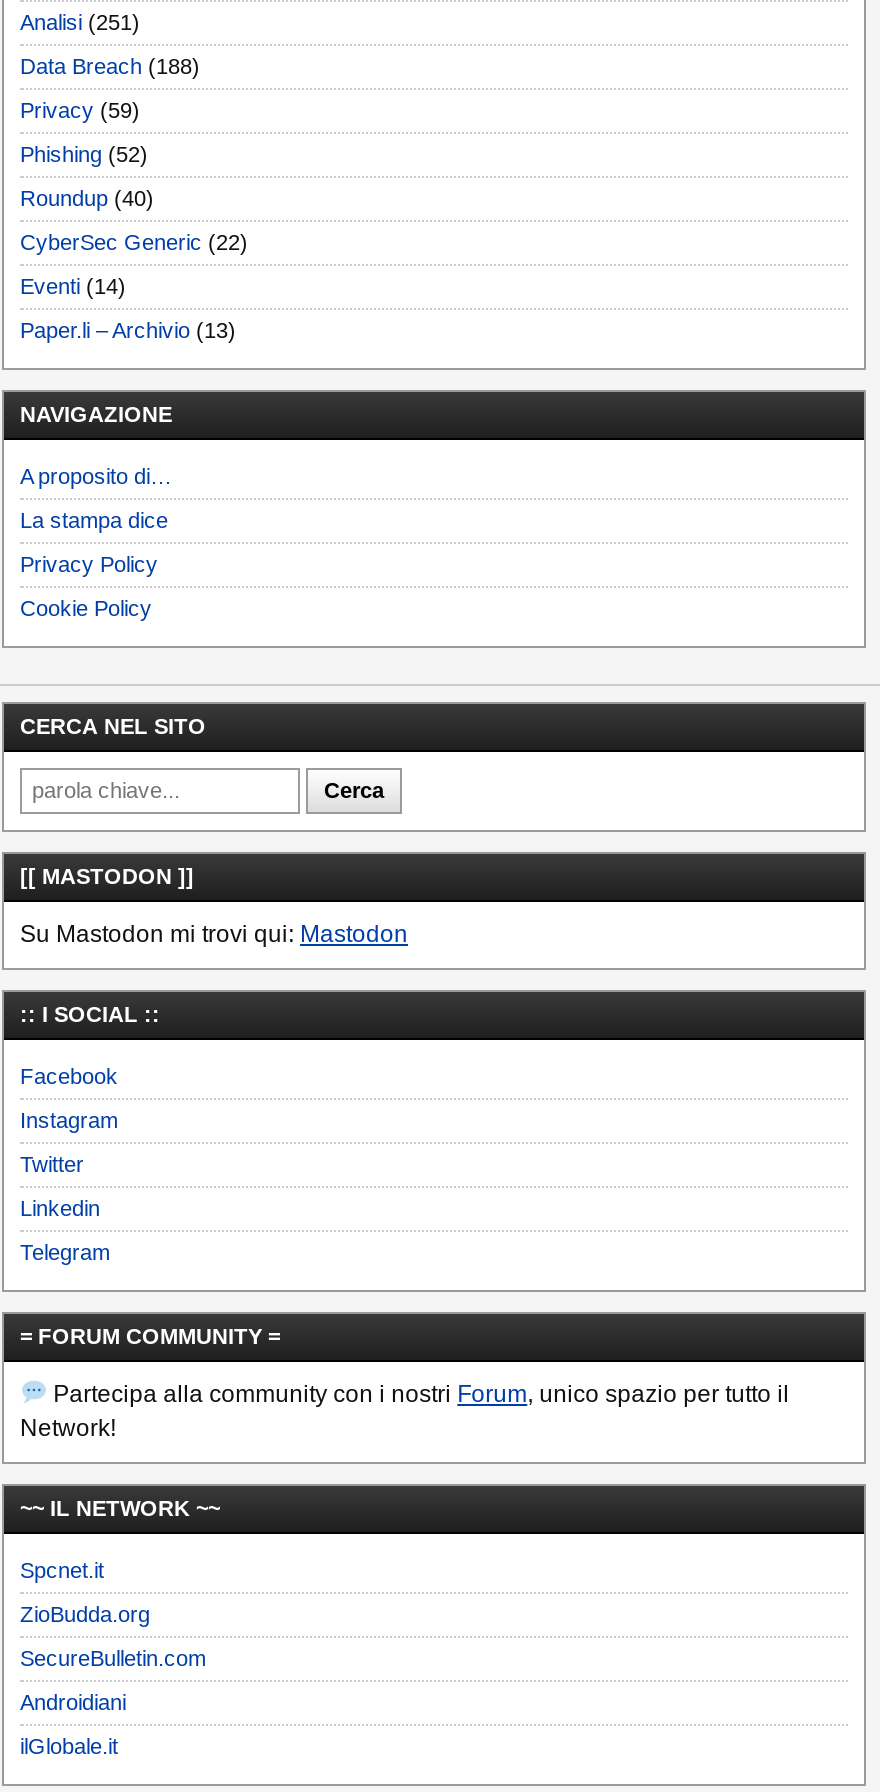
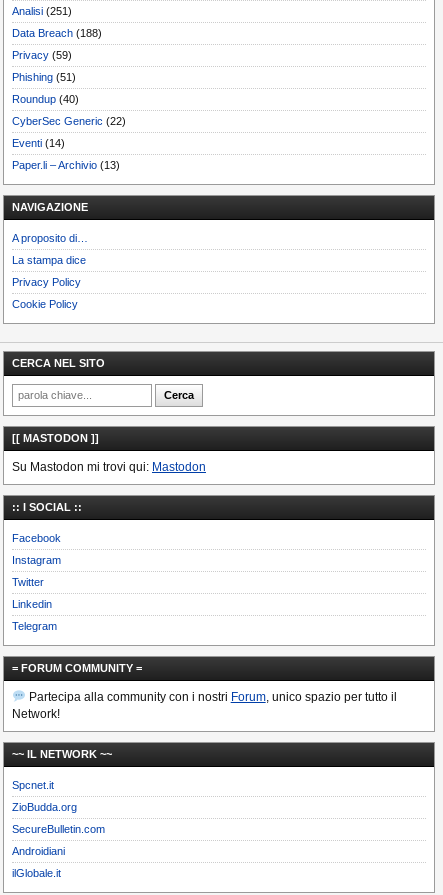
- Phishing (52)
+ Phishing (51)
